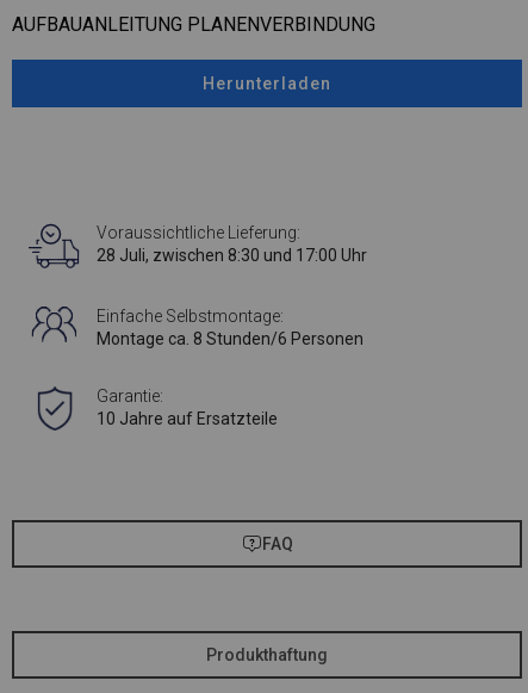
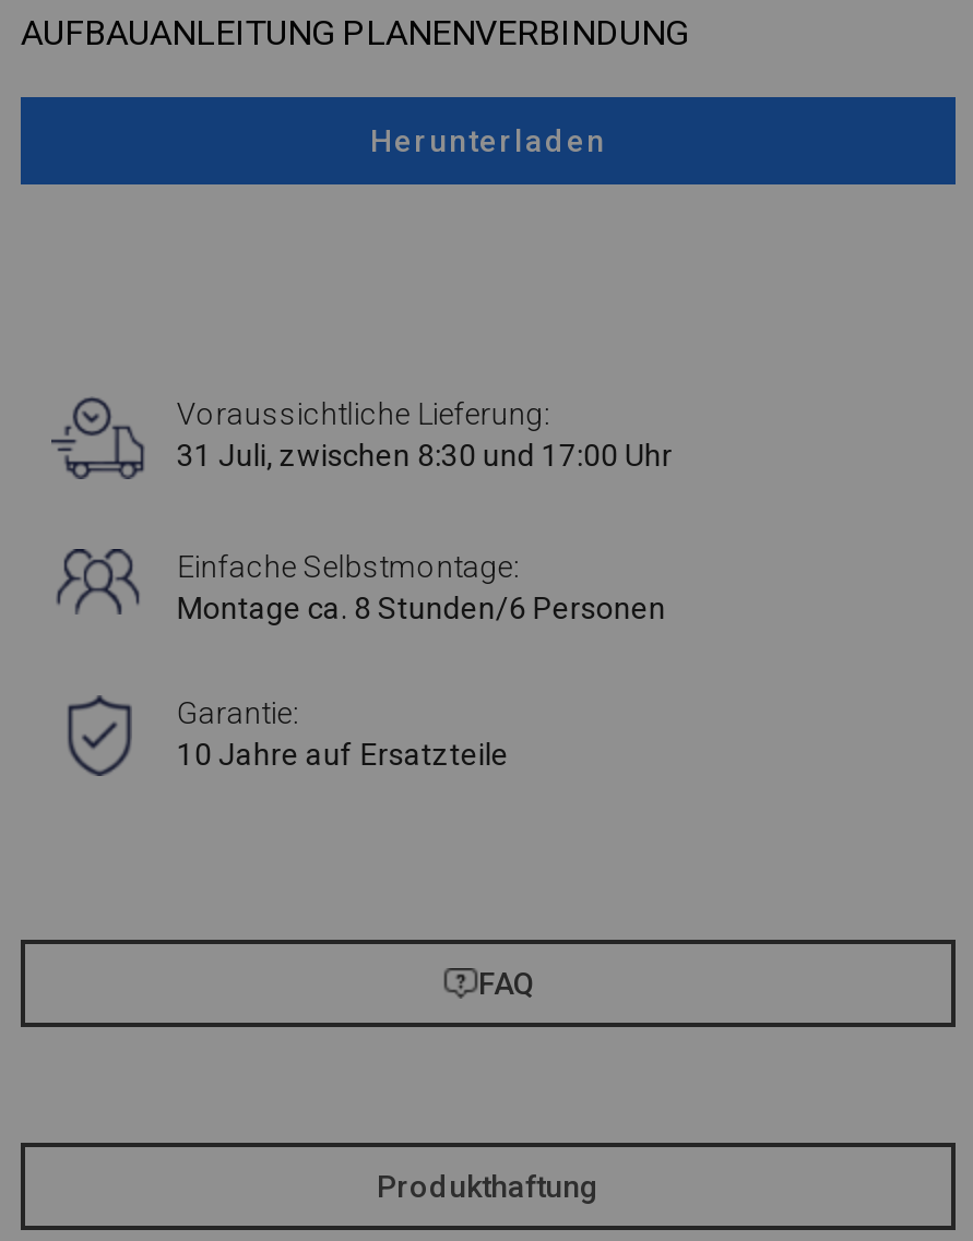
- 28 Juli, zwischen 8:30 und 17:00 Uhr
+ 31 Juli, zwischen 8:30 und 17:00 Uhr
